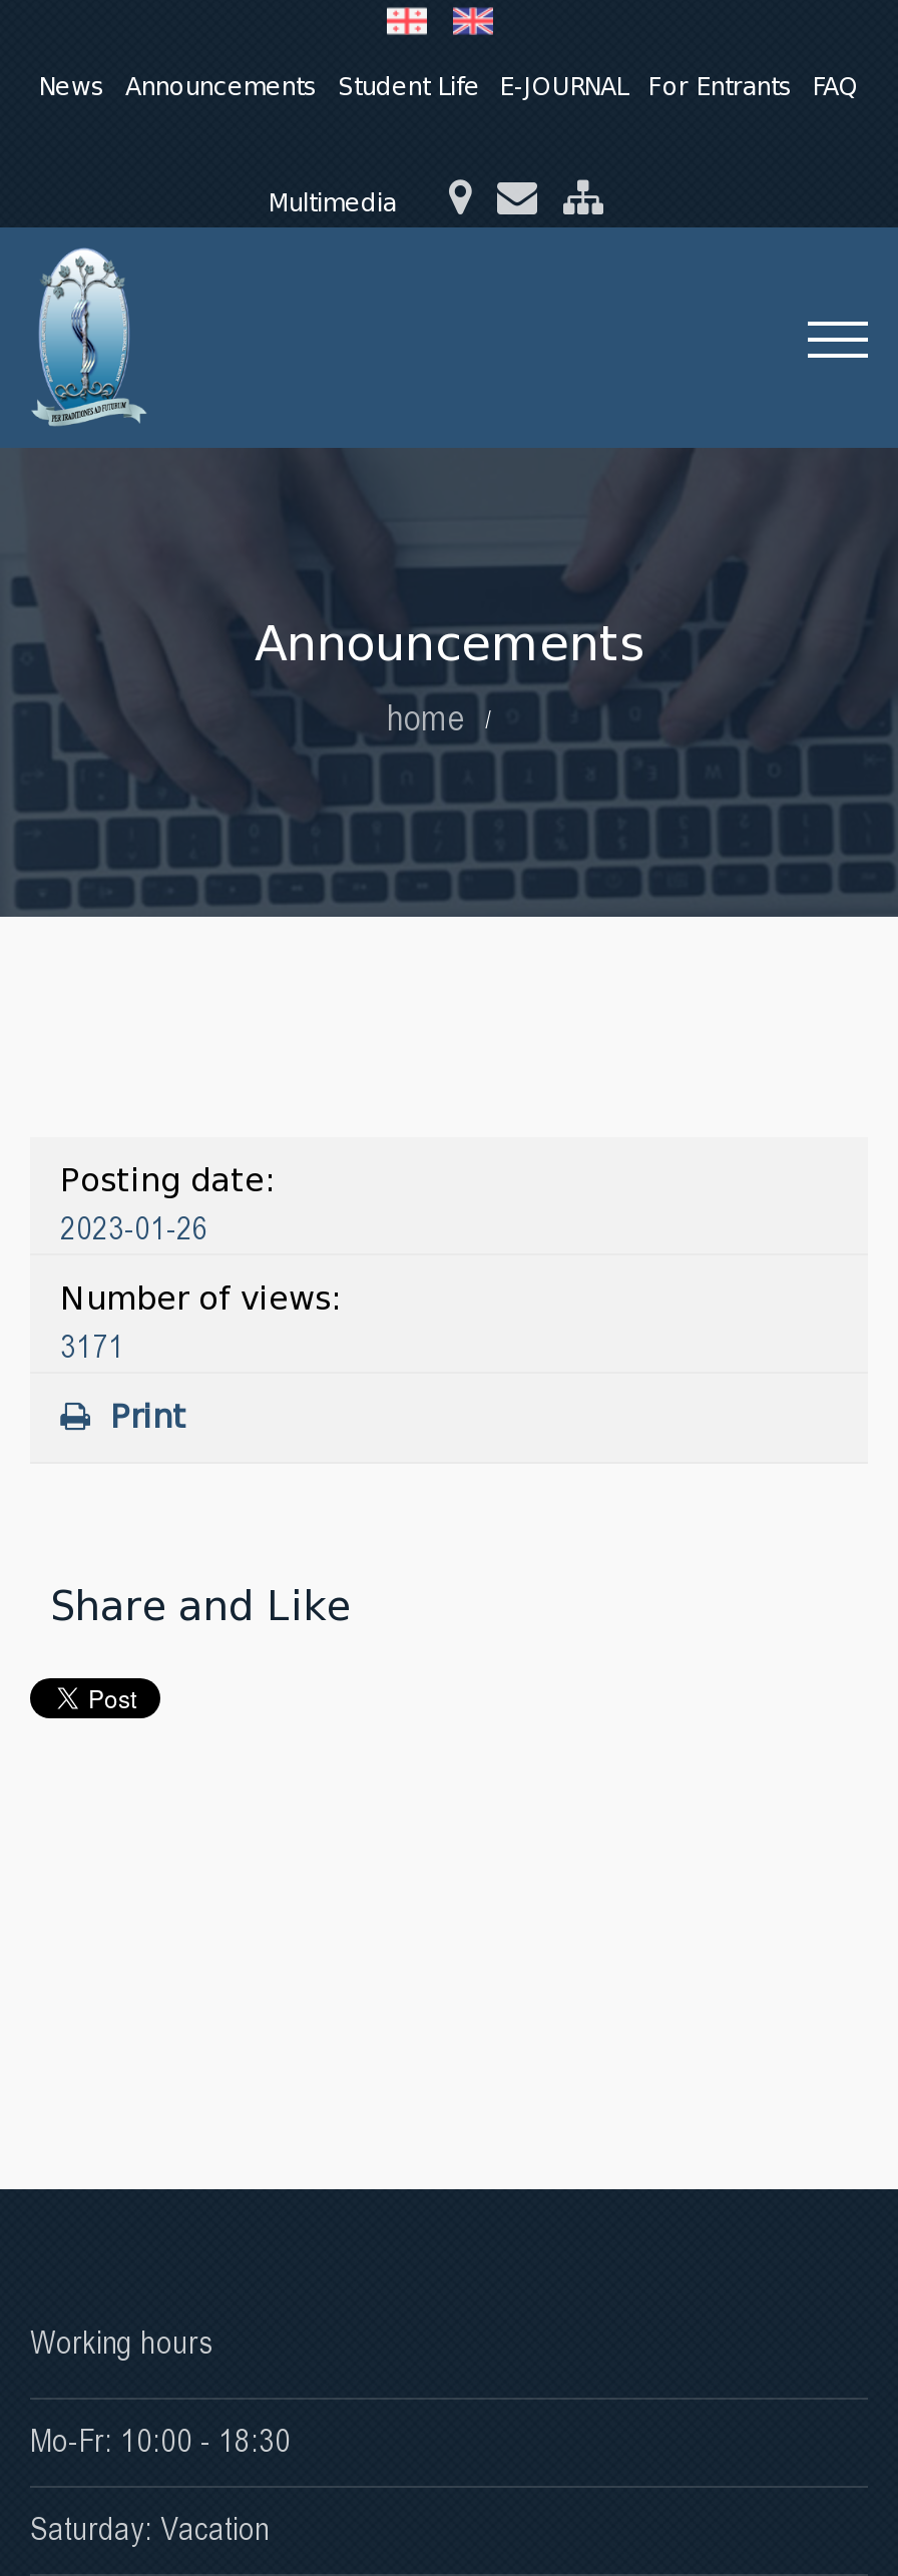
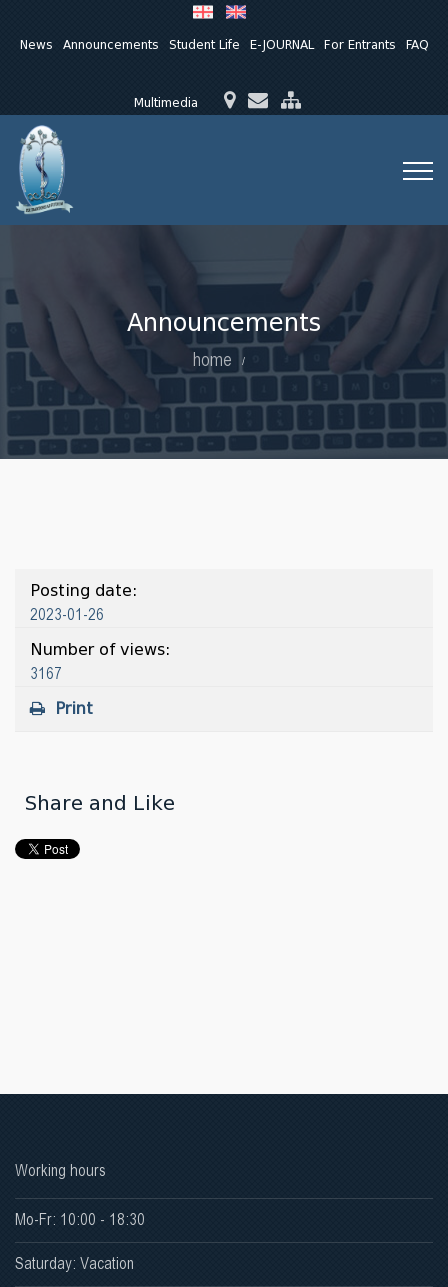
- 3171
+ 3167
